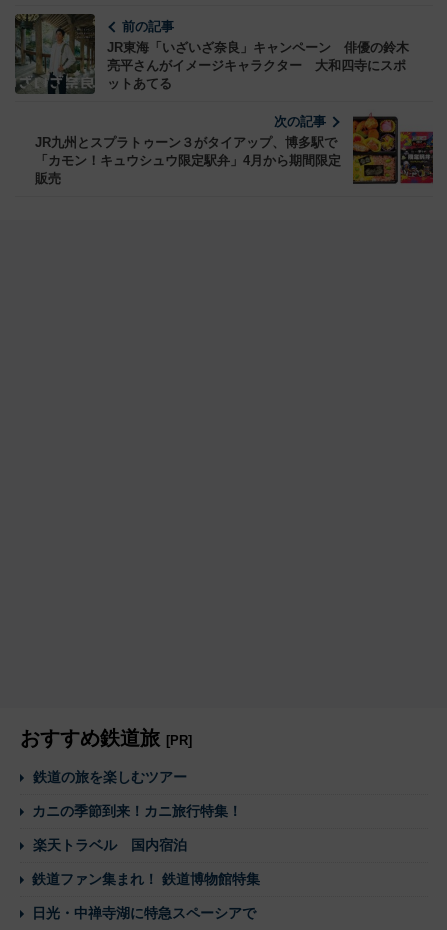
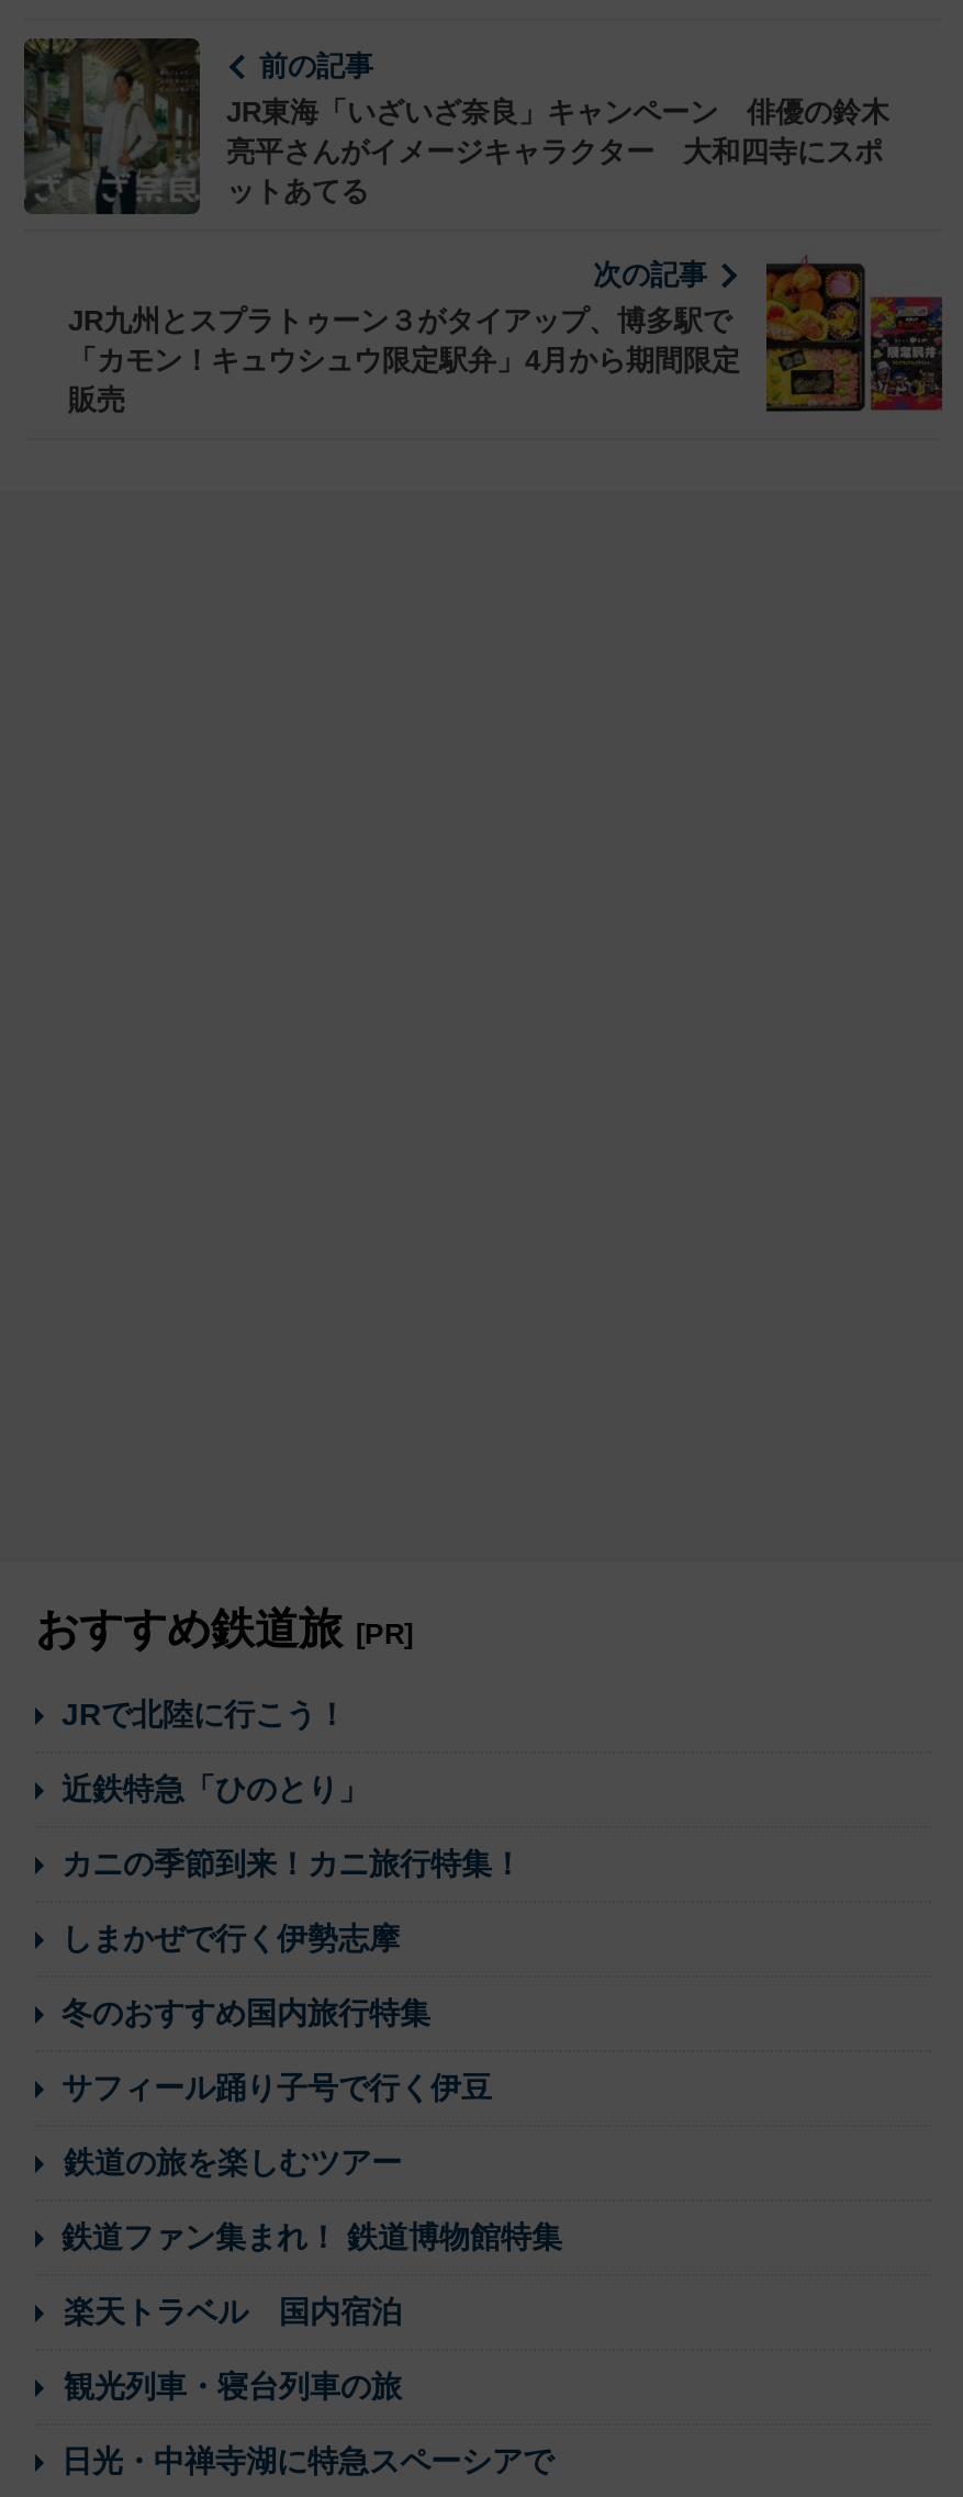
+ JRで北陸に行こう！
+ 近鉄特急「ひのとり」
+ しまかぜで行く伊勢志摩
+ 冬のおすすめ国内旅行特集
+ サフィール踊り子号で行く伊豆

moved up: カニの季節到来！カニ旅行特集！

+ 観光列車・寝台列車の旅

moved up: 鉄道ファン集まれ！ 鉄道博物館特集
